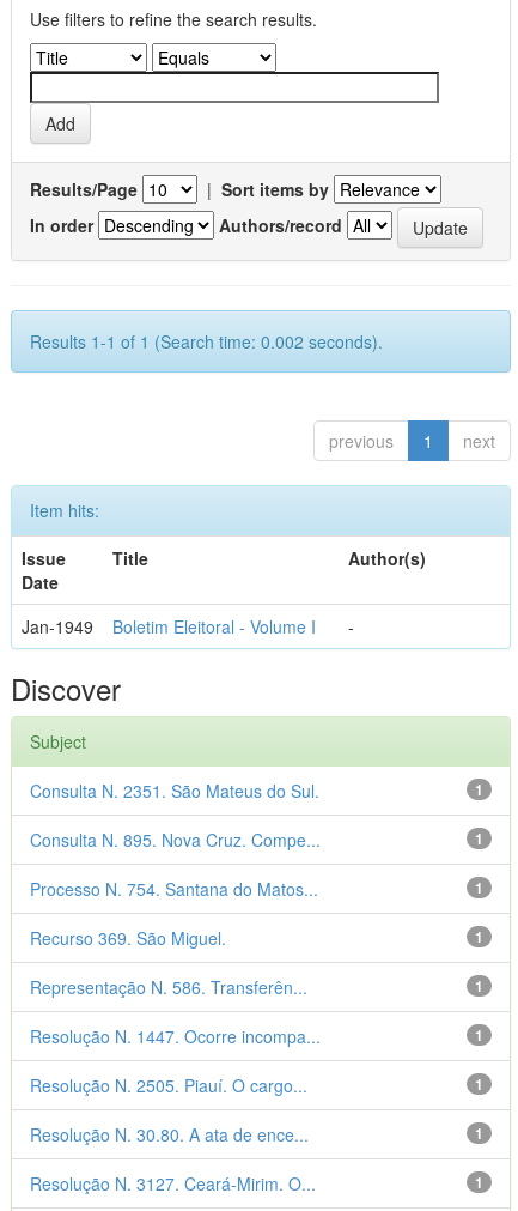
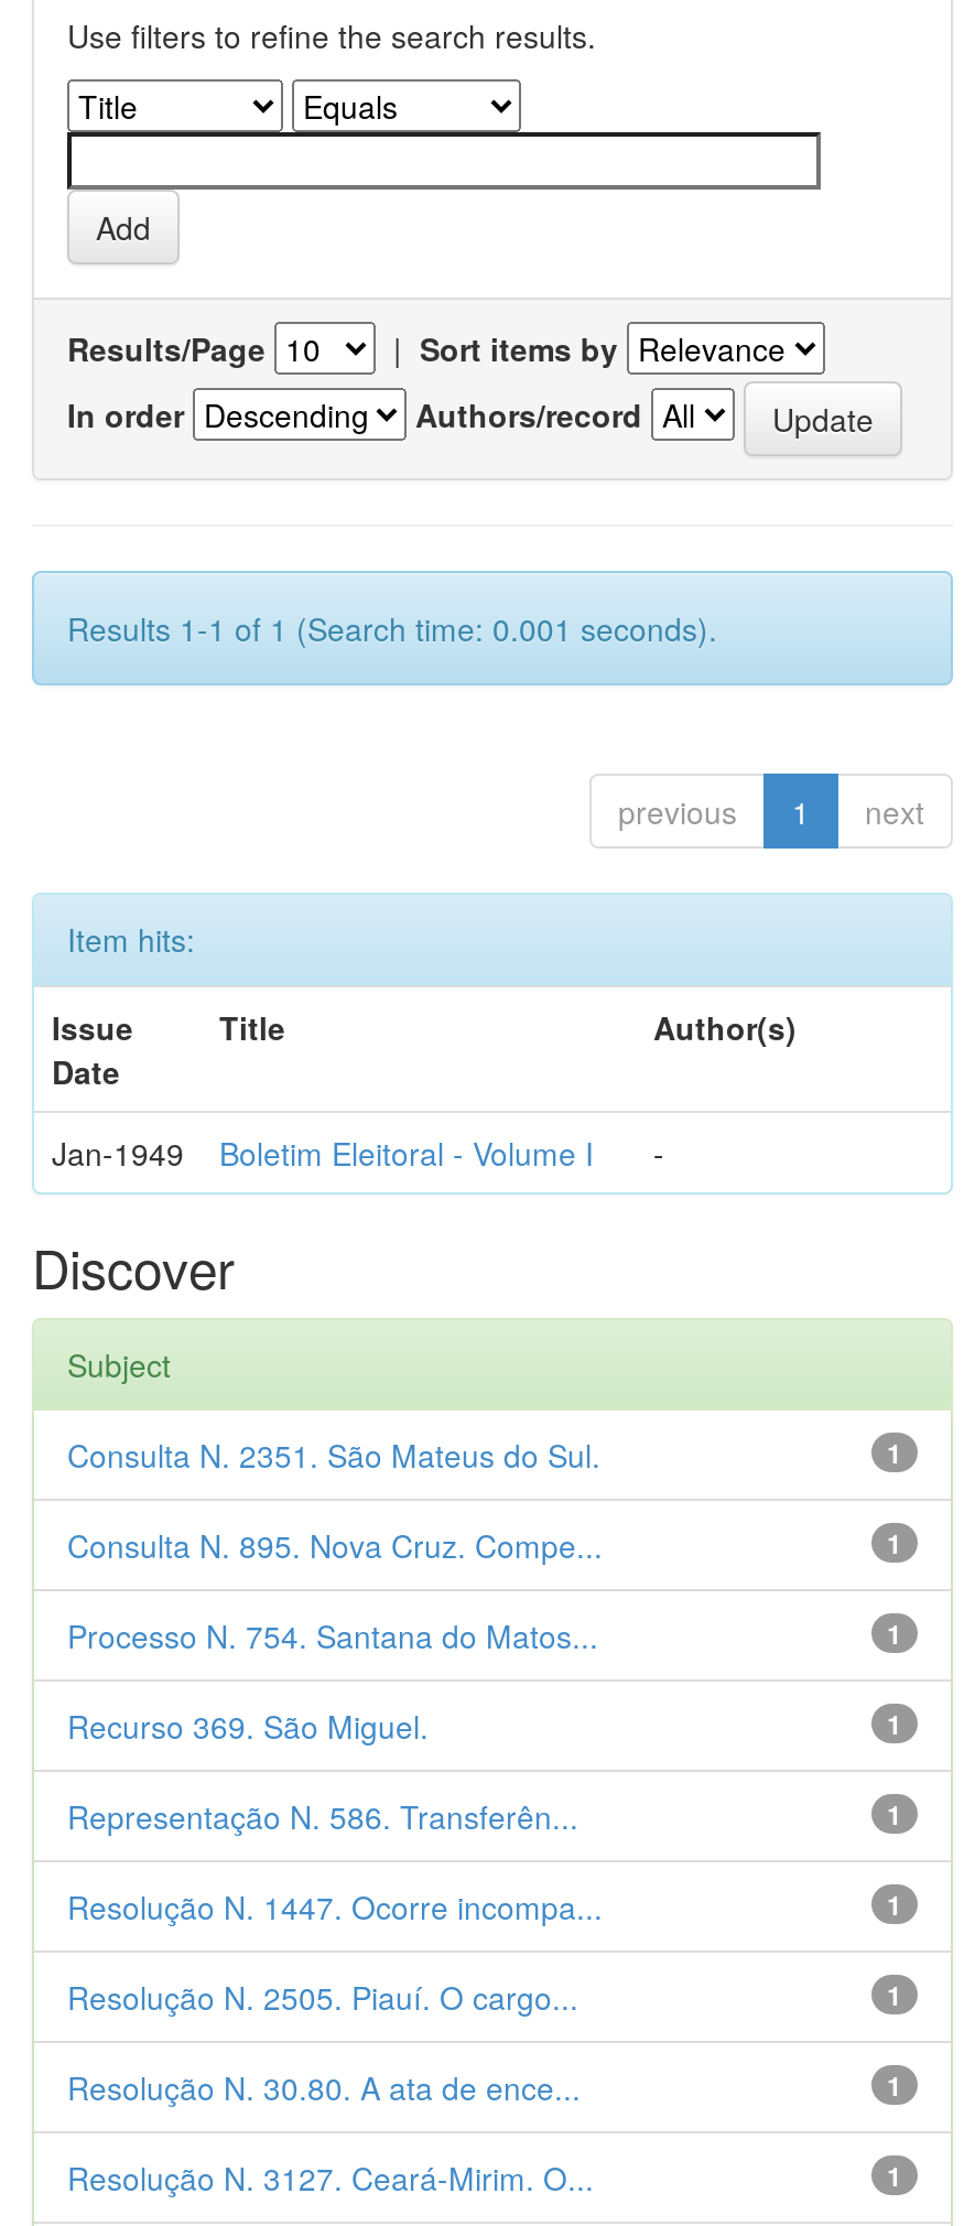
- Results 1-1 of 1 (Search time: 0.002 seconds).
+ Results 1-1 of 1 (Search time: 0.001 seconds).
